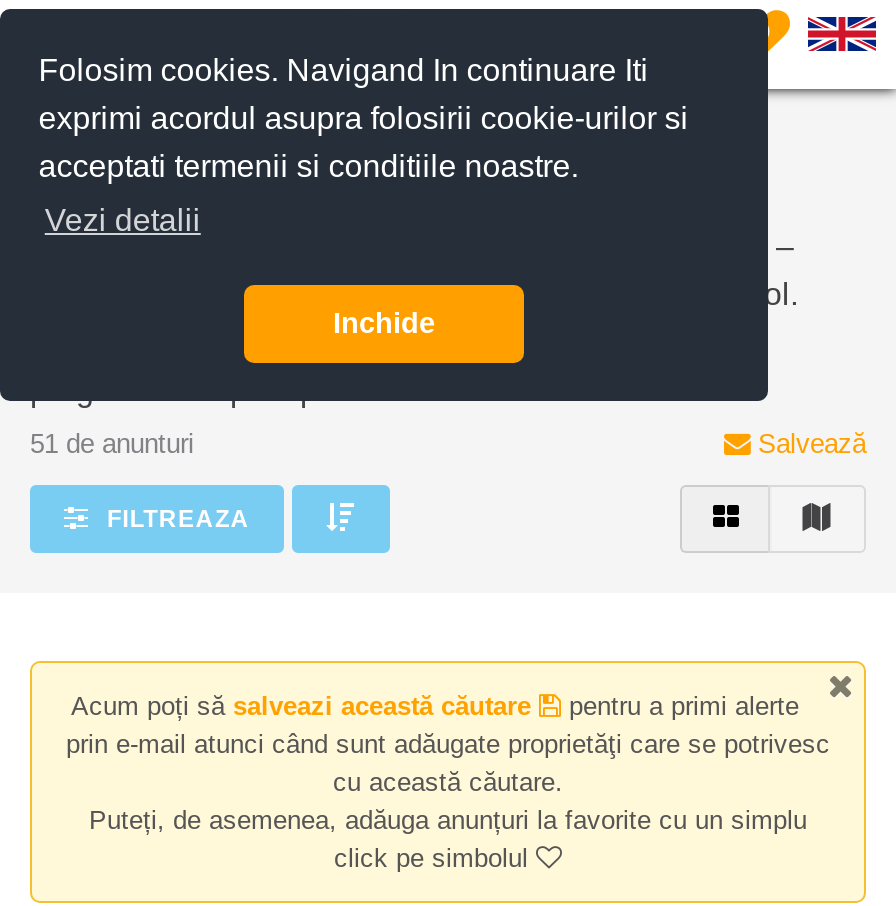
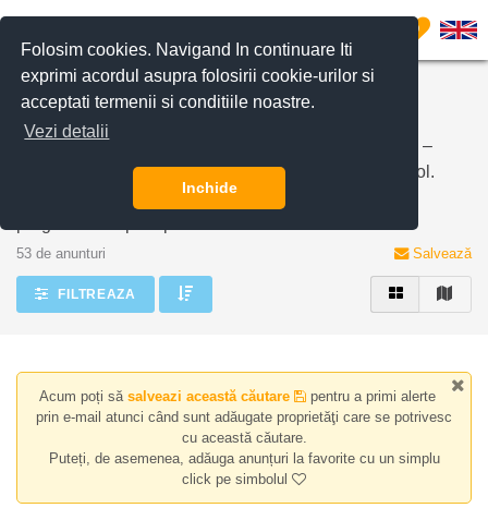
- 51 de anunturi
+ 53 de anunturi
